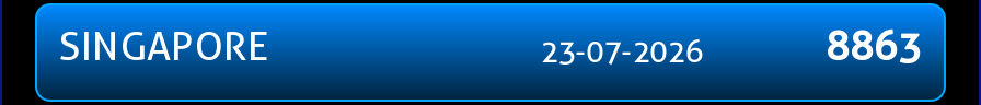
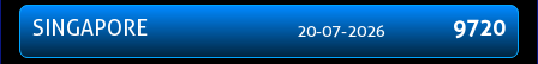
- 23-07-2026
+ 20-07-2026

- 8863
+ 9720
